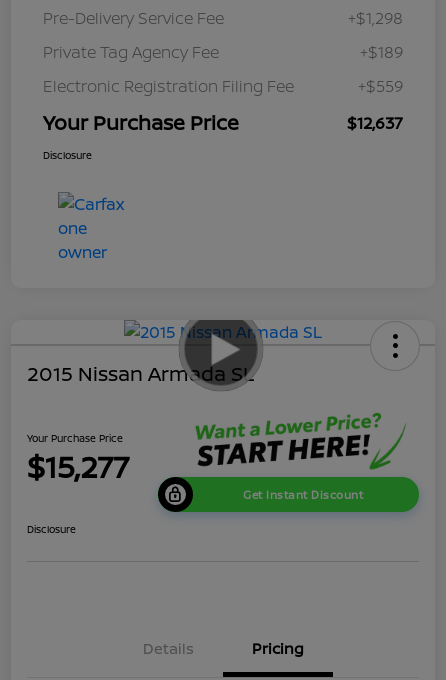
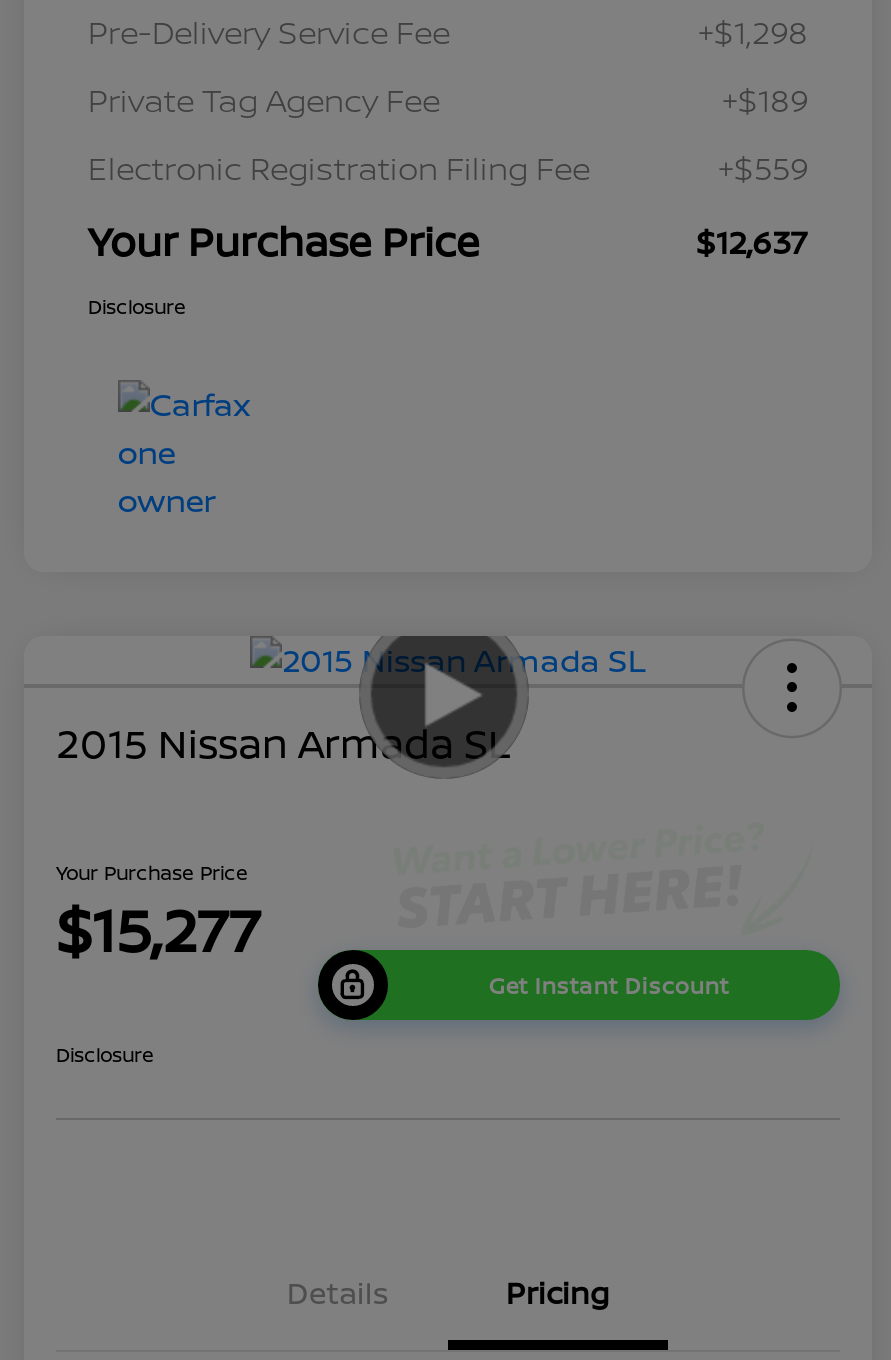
- [image]
